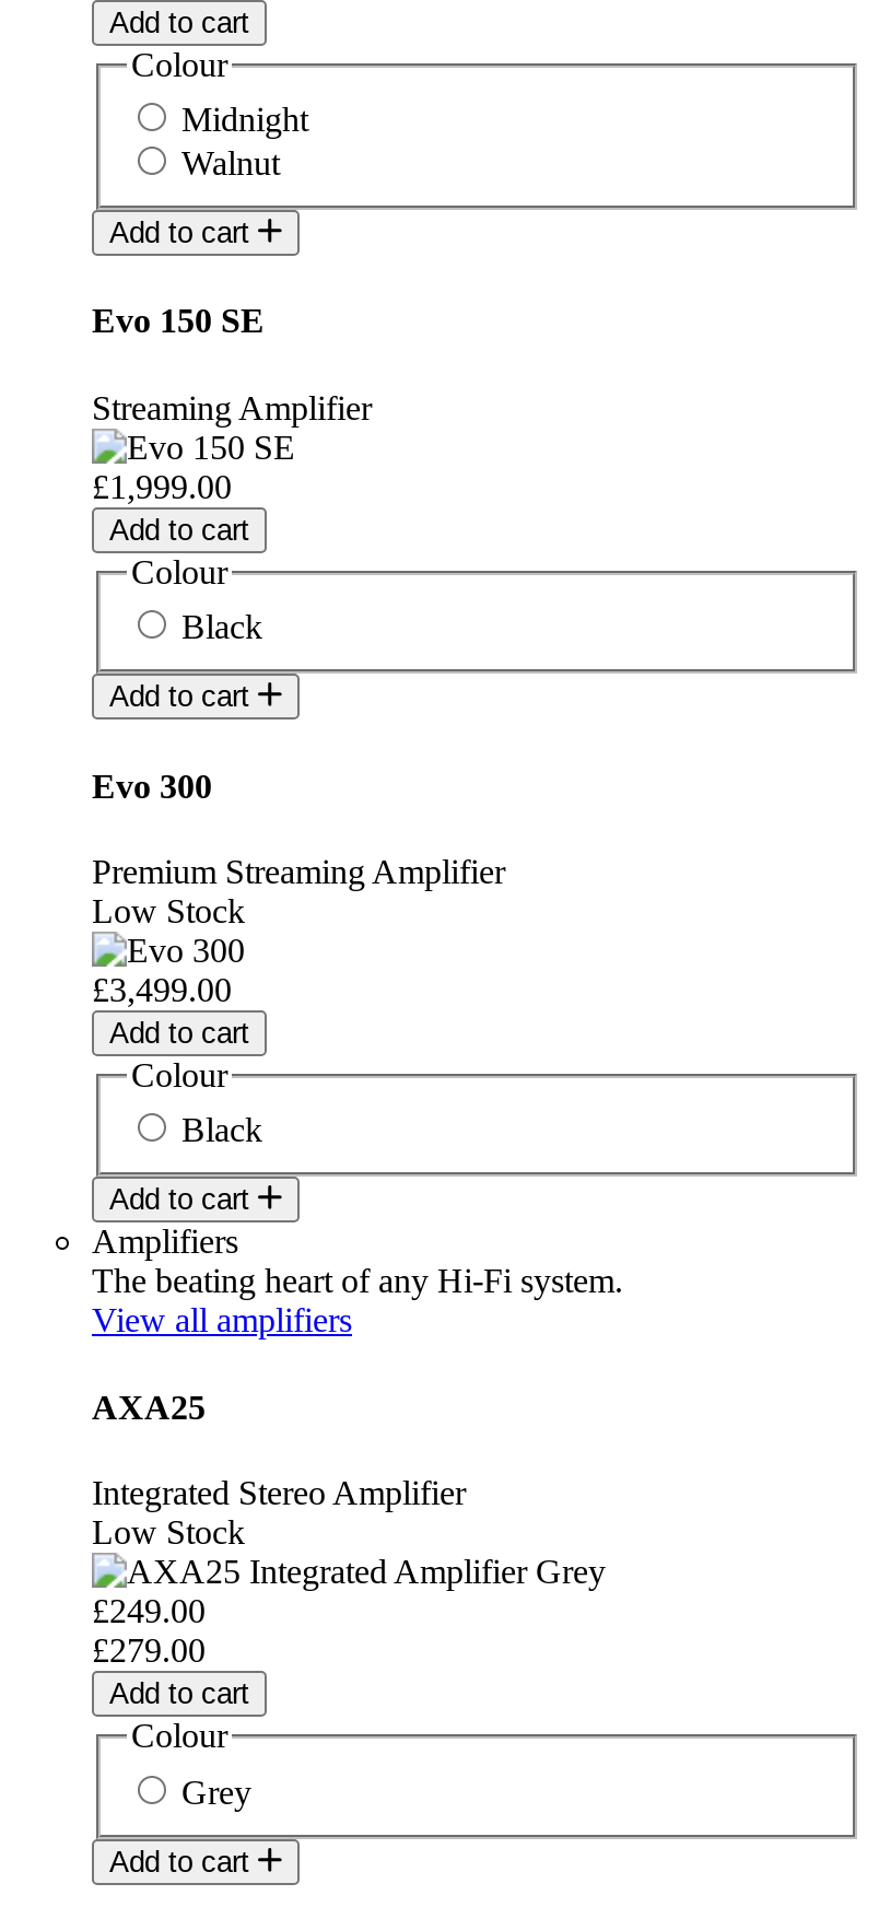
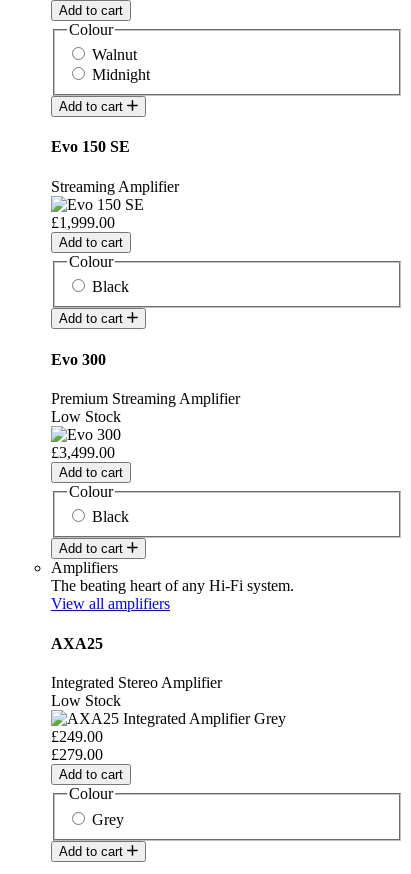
moved down: Midnight

moved up: Walnut
